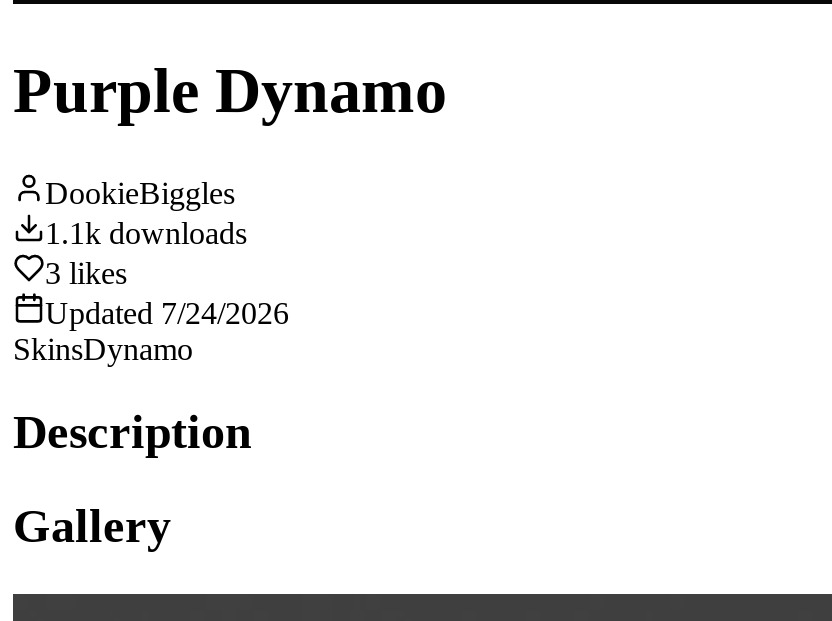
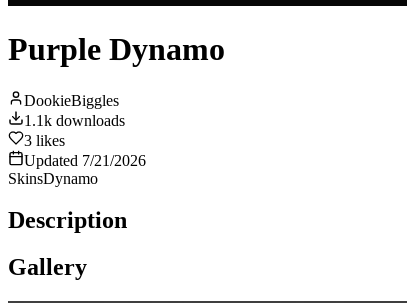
- Updated 7/24/2026
+ Updated 7/21/2026
